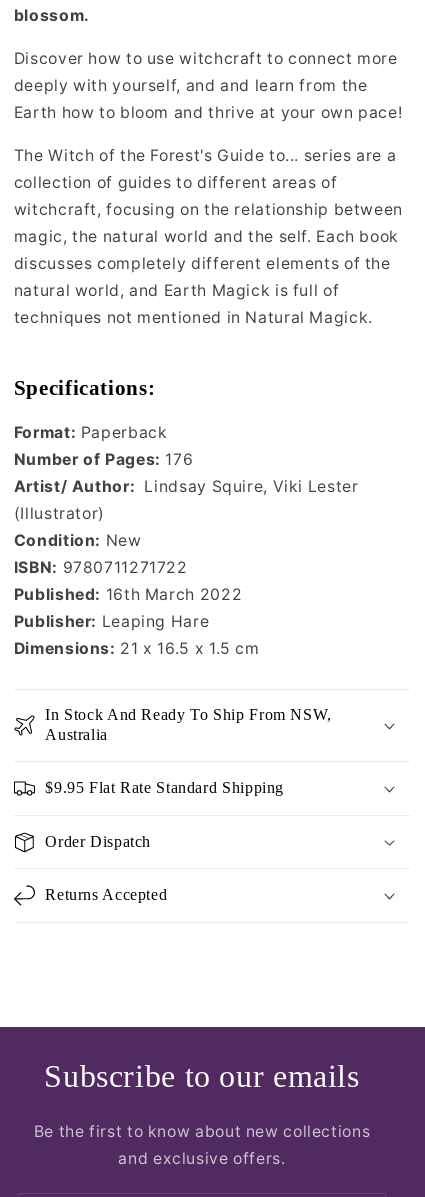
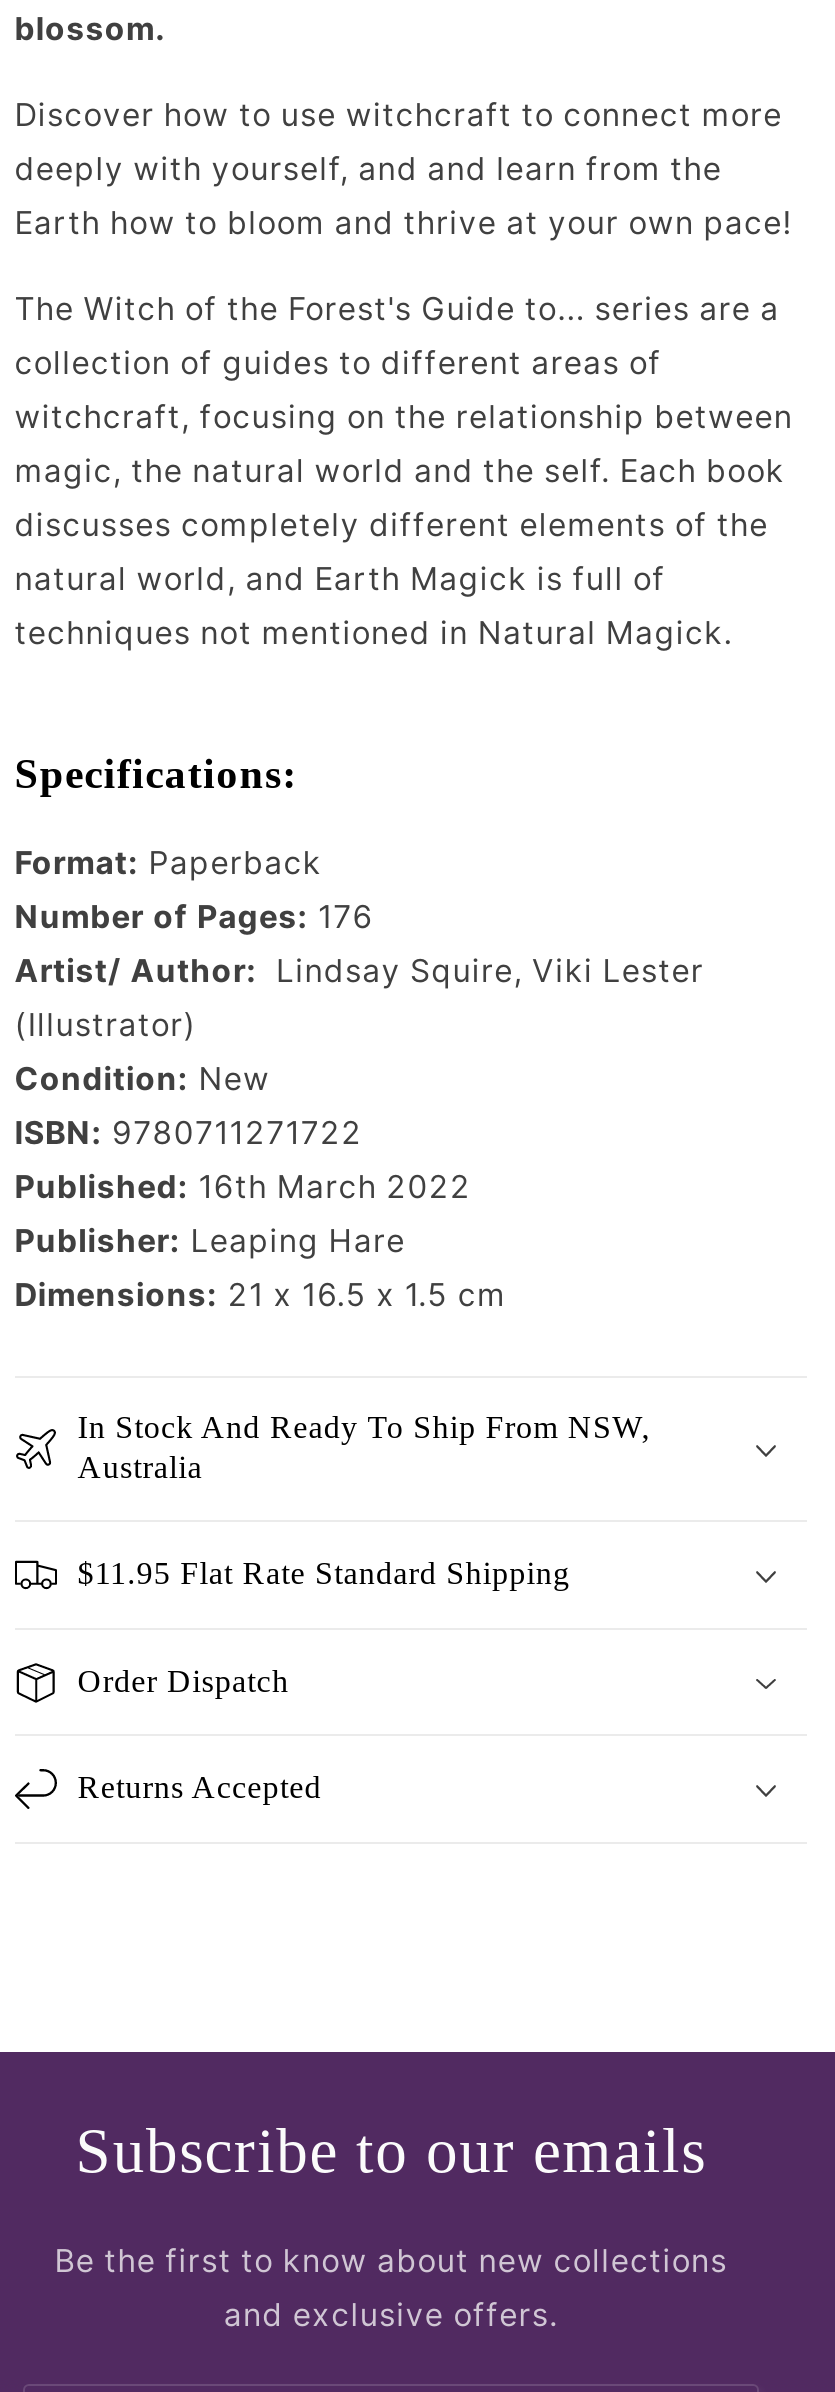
- $9.95 Flat Rate Standard Shipping
+ $11.95 Flat Rate Standard Shipping
